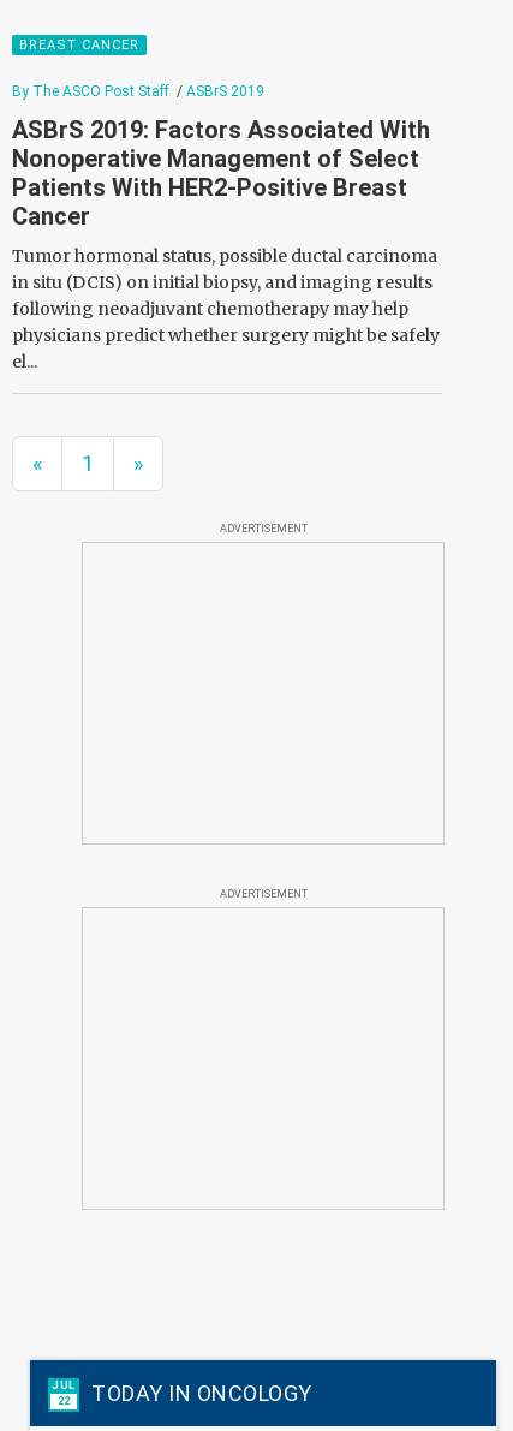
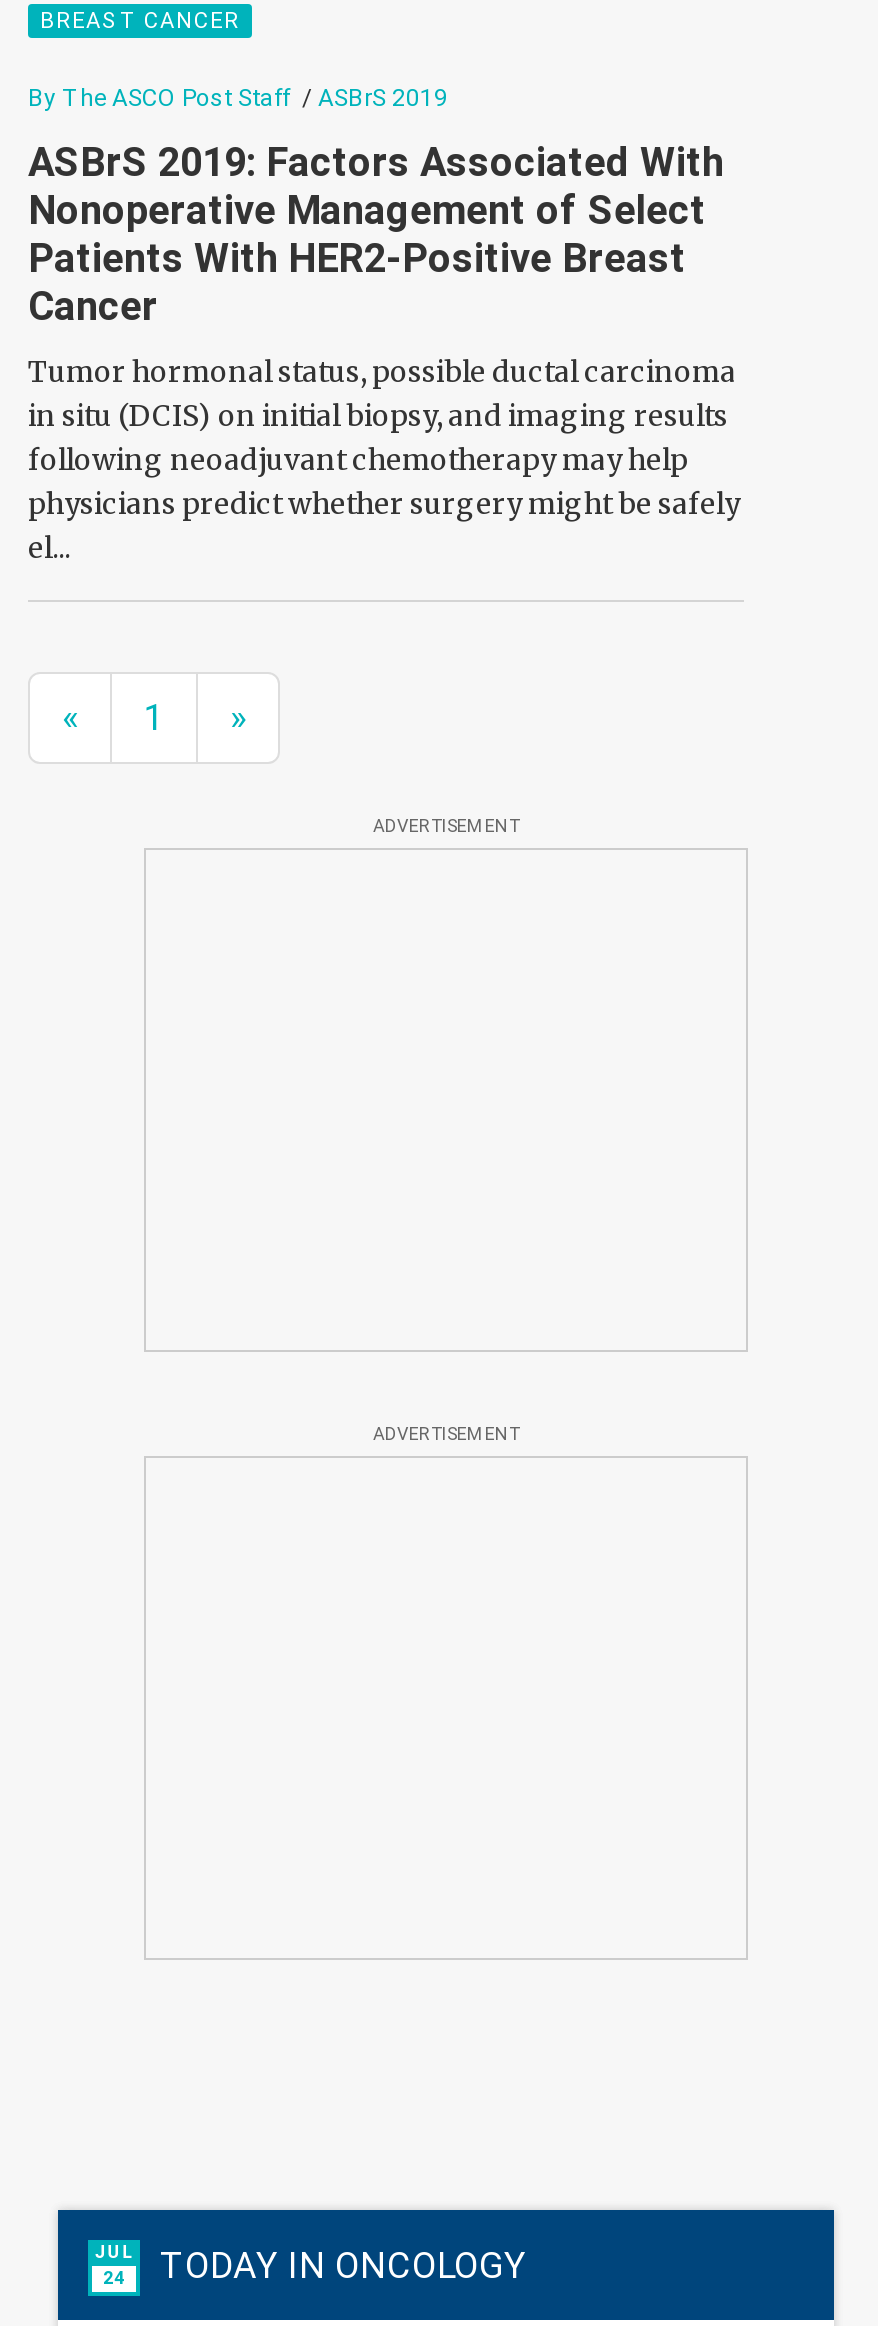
- JUL 22 TODAY IN ONCOLOGY
+ JUL 24 TODAY IN ONCOLOGY
